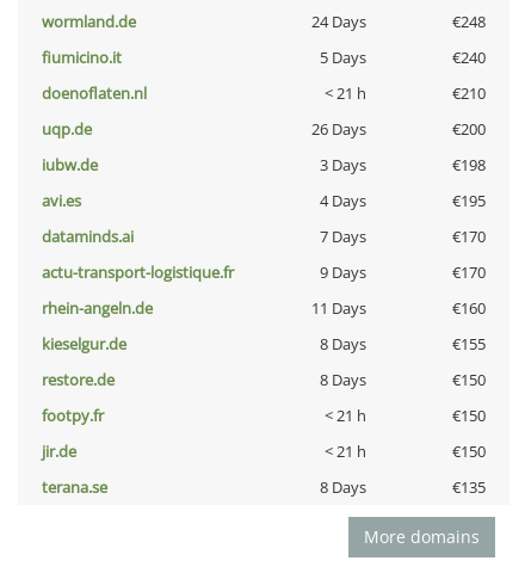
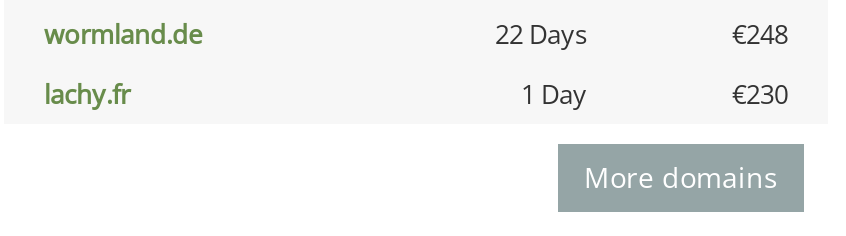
- 24 Days
+ 22 Days

- fiumicino.it
- 5 Days
- €240
- doenoflaten.nl
- < 21 h
- €210
- uqp.de
- 26 Days
- €200
- iubw.de
- 3 Days
- €198
- avi.es
- 4 Days
- €195
- dataminds.ai
- 7 Days
- €170
- actu-transport-logistique.fr
- 9 Days
- €170
- rhein-angeln.de
- 11 Days
- €160
- kieselgur.de
- 8 Days
- €155
- restore.de
- 8 Days
- €150
- footpy.fr
- < 21 h
- €150
- jir.de
- < 21 h
- €150
- terana.se
- 8 Days
- €135
+ lachy.fr
+ 1 Day
+ €230
